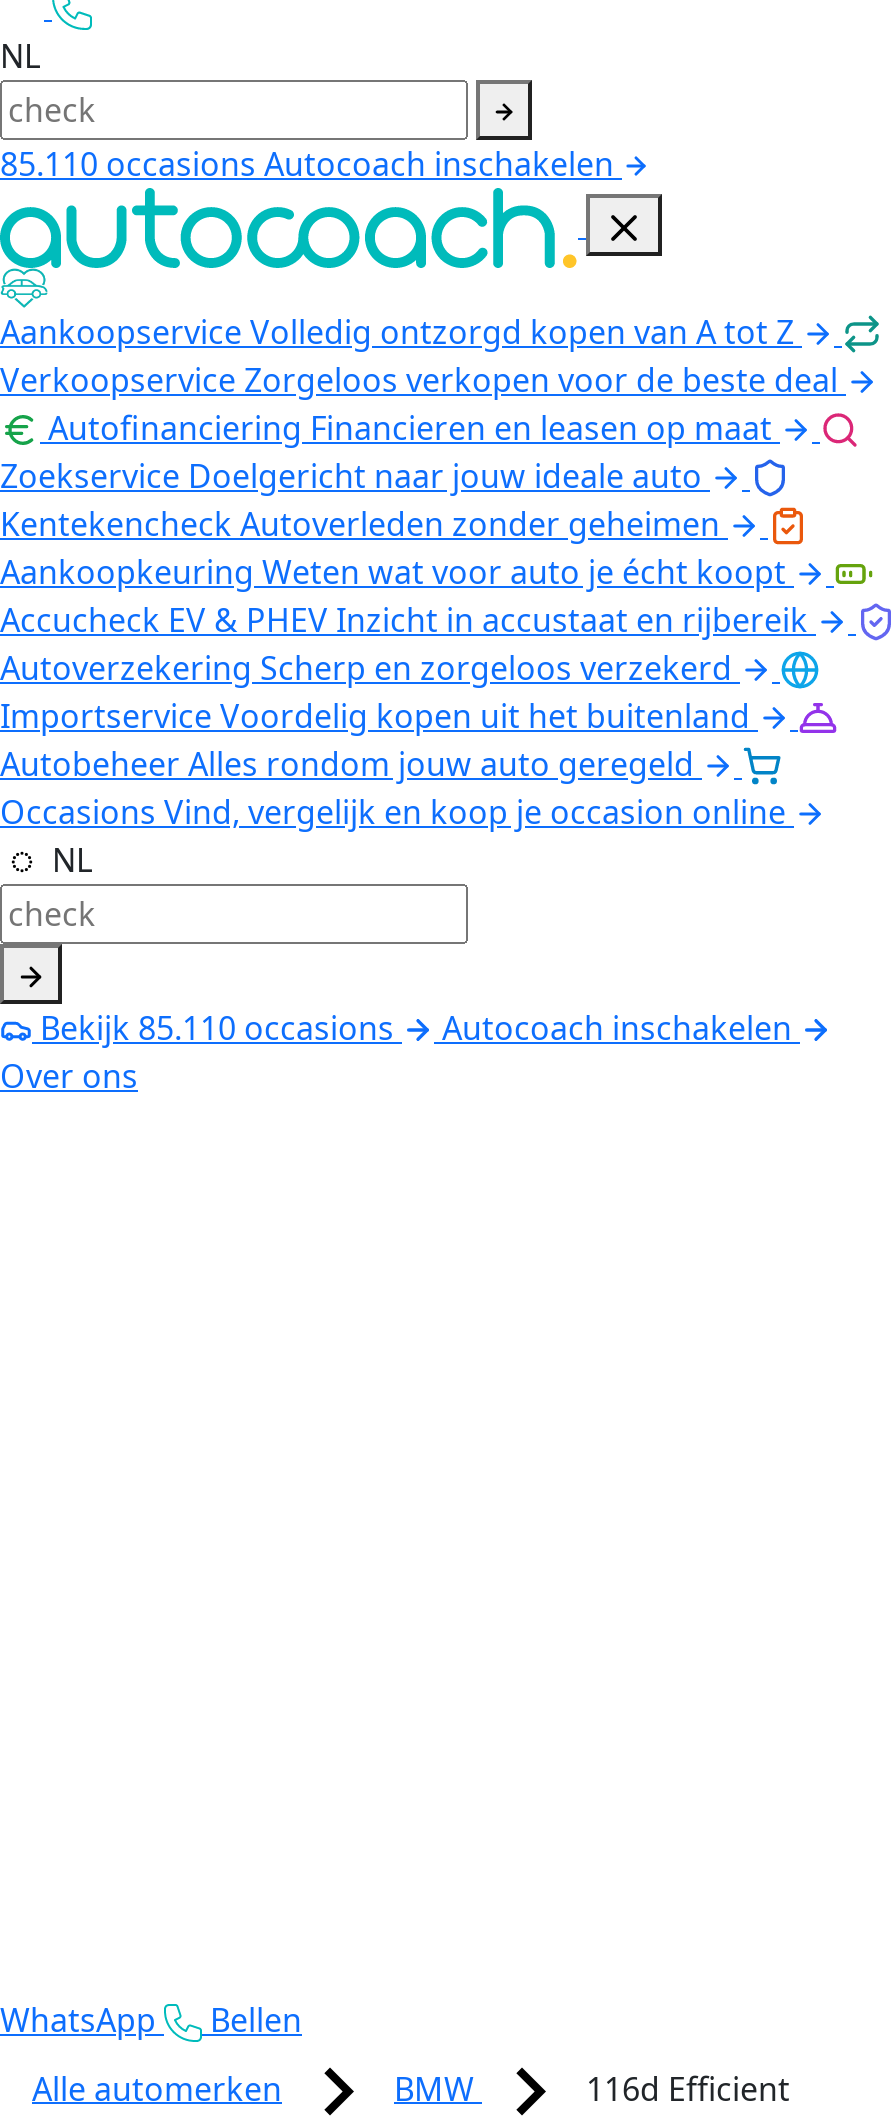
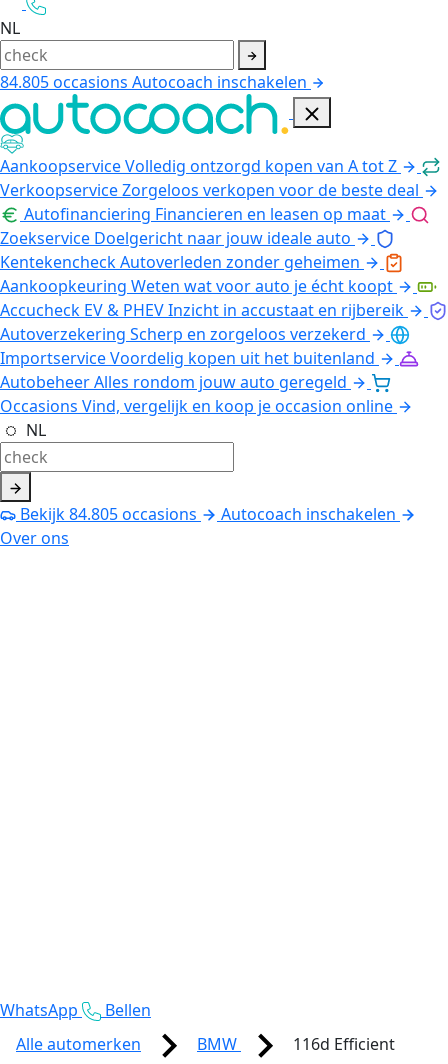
- 85.110 occasions Autocoach inschakelen
+ 84.805 occasions Autocoach inschakelen

- Bekijk 85.110 occasions
+ Bekijk 84.805 occasions
